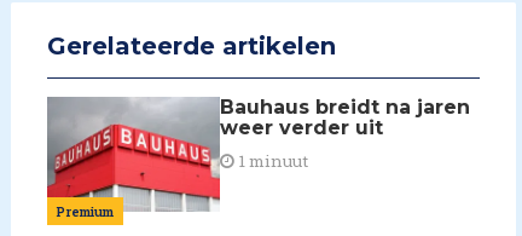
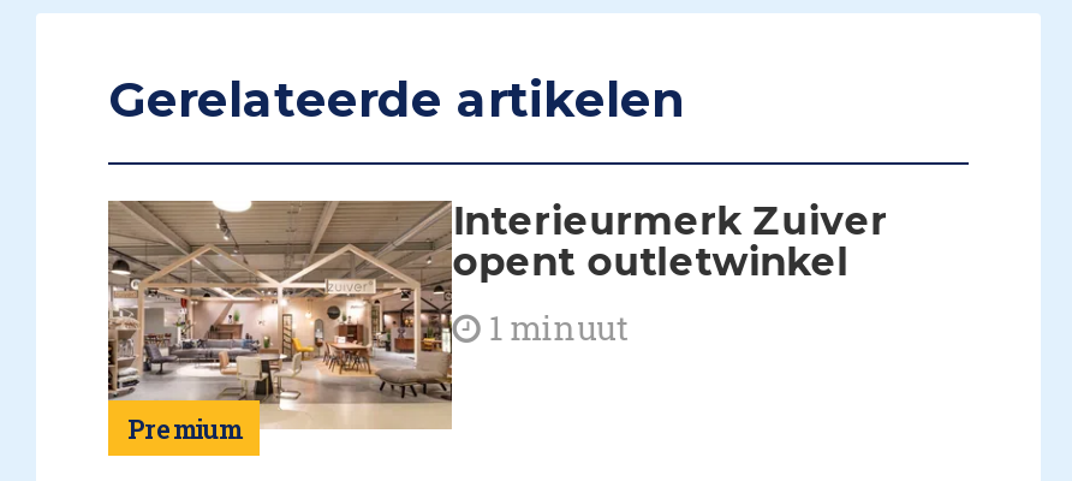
- [image]
- Bauhaus breidt na jaren
- weer verder uit
+ [image]
+ Interieurmerk Zuiver
+ opent outletwinkel
